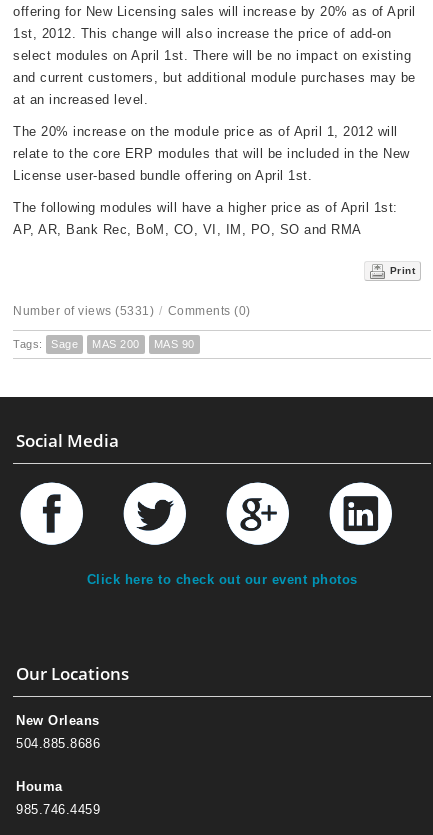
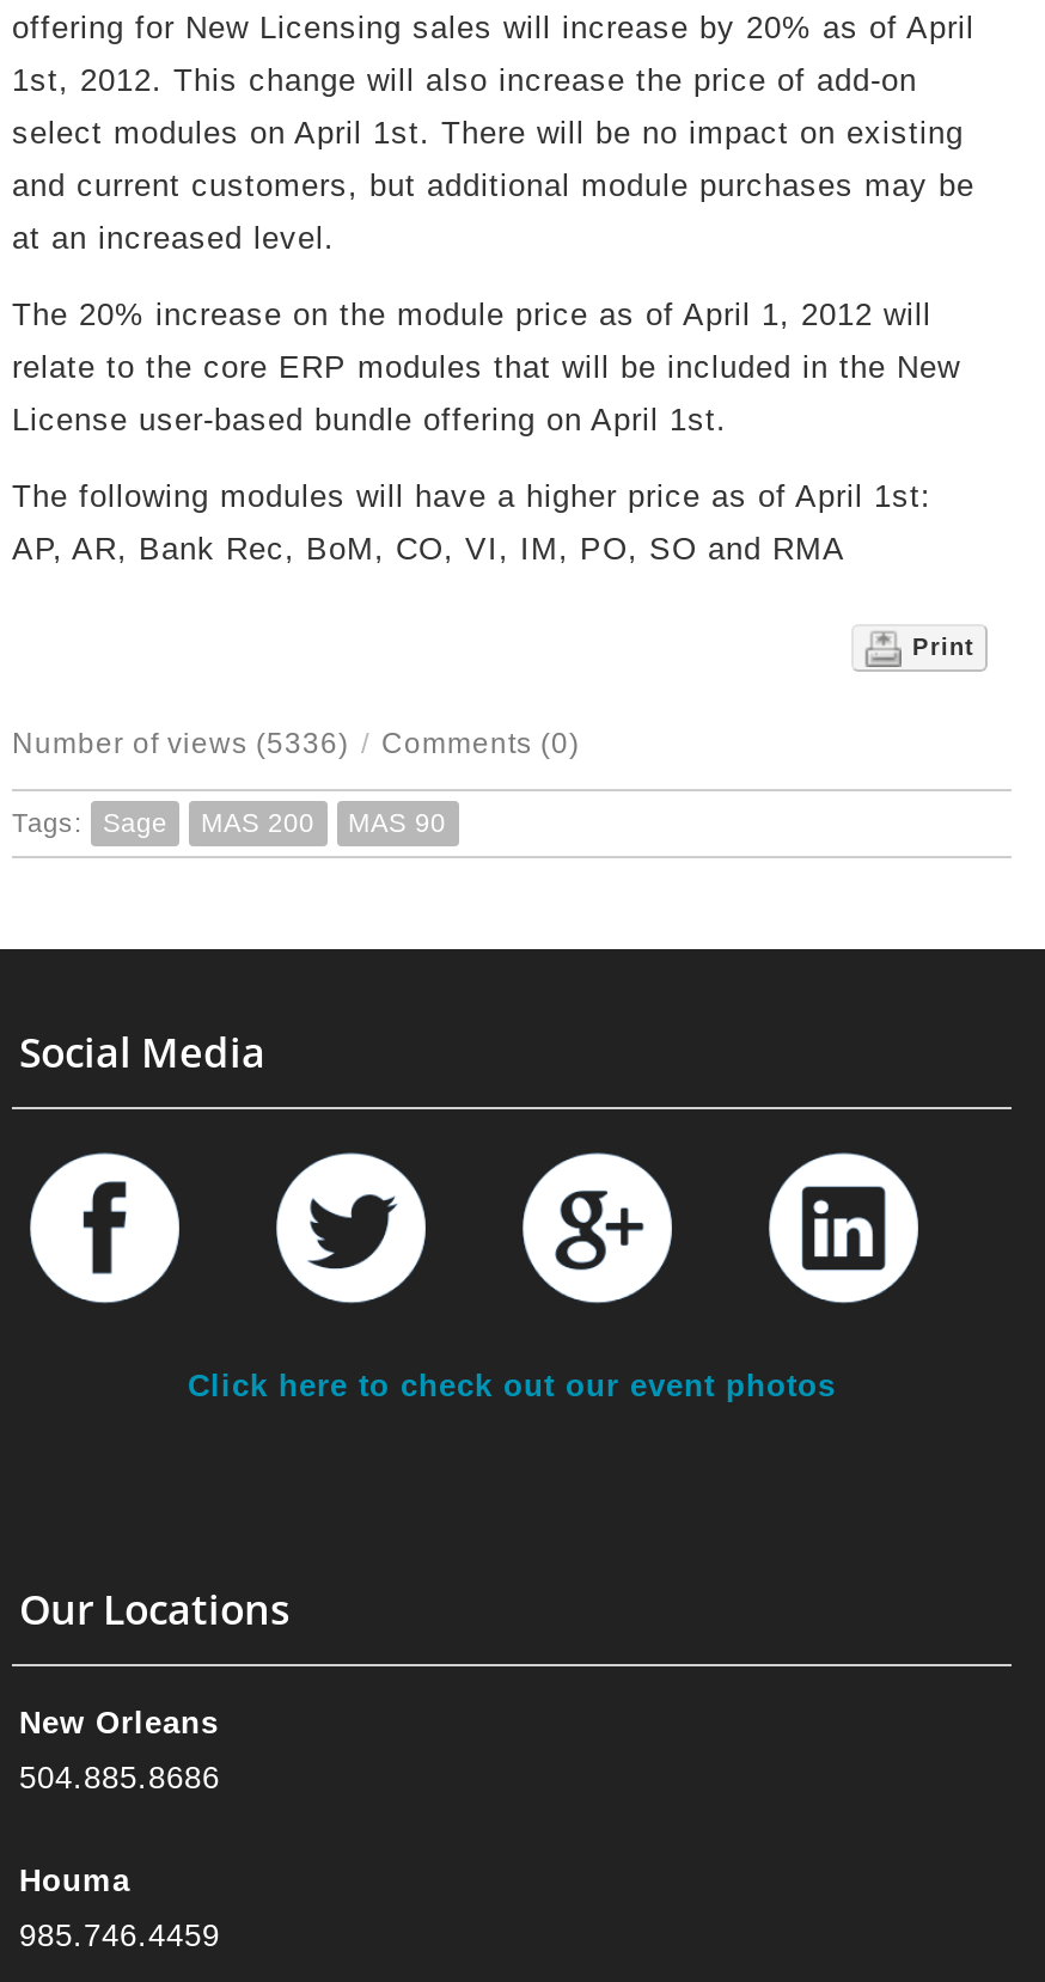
- Number of views (5331) / Comments (0)
+ Number of views (5336) / Comments (0)
